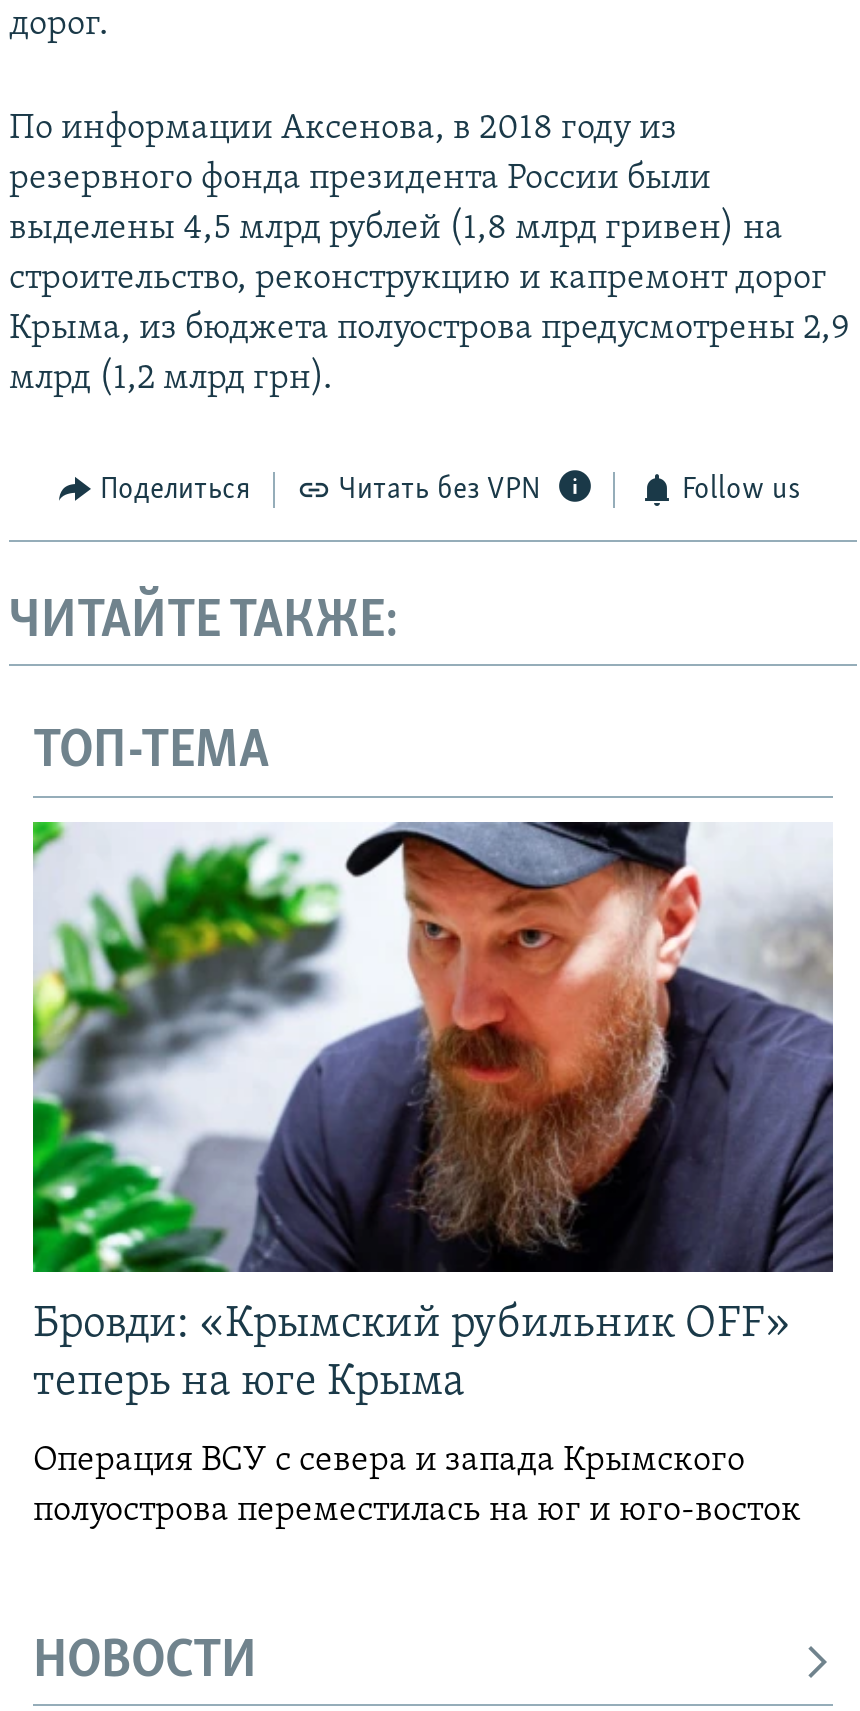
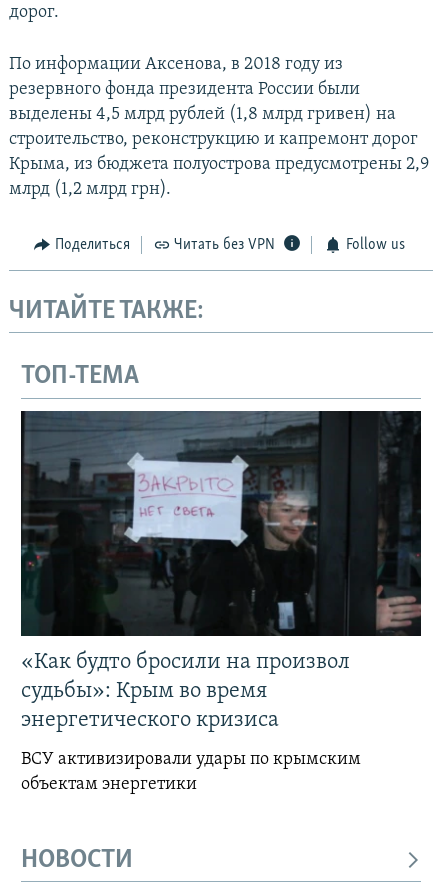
- [image]
- Бровди: «Крымский рубильник OFF»
- теперь на юге Крыма
+ [image]
+ «Как будто бросили на произвол
+ судьбы»: Крым во время
+ энергетического кризиса

- Операция ВСУ с севера и запада Крымского
- полуострова переместилась на юг и юго-восток
+ ВСУ активизировали удары по крымским
+ объектам энергетики
